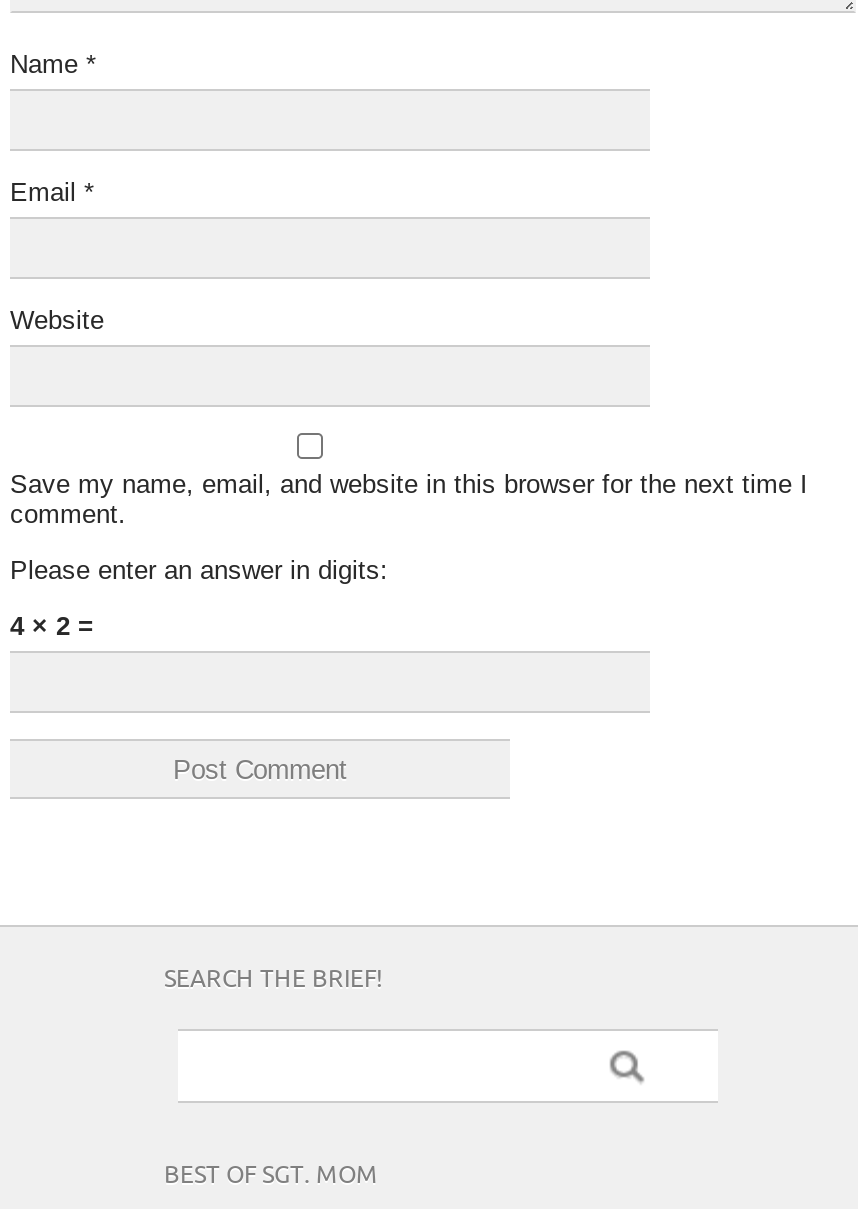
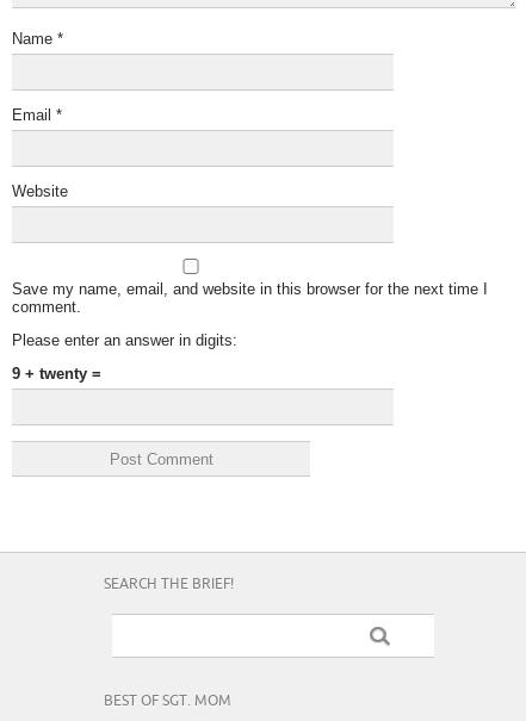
- 4 × 2 =
+ 9 + twenty =
